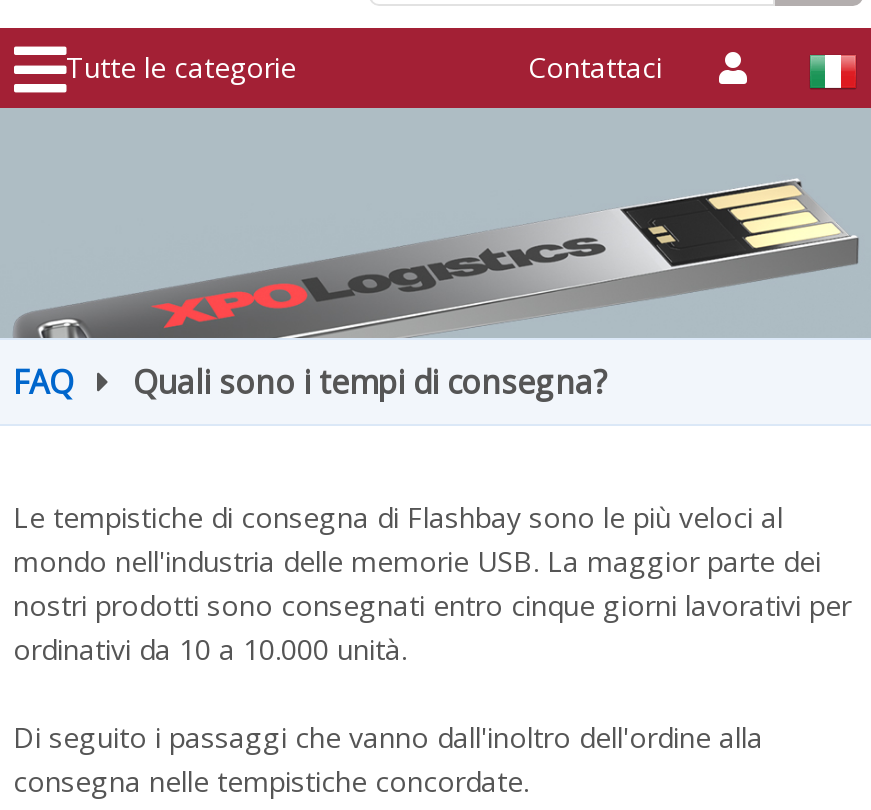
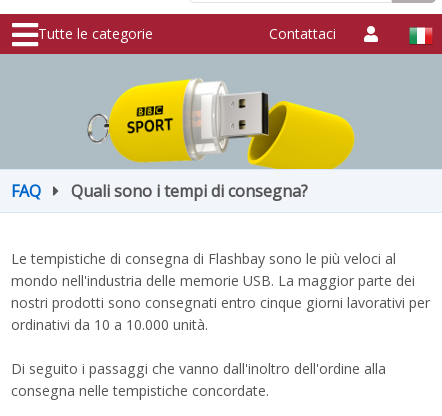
- [image]
+ [image]
